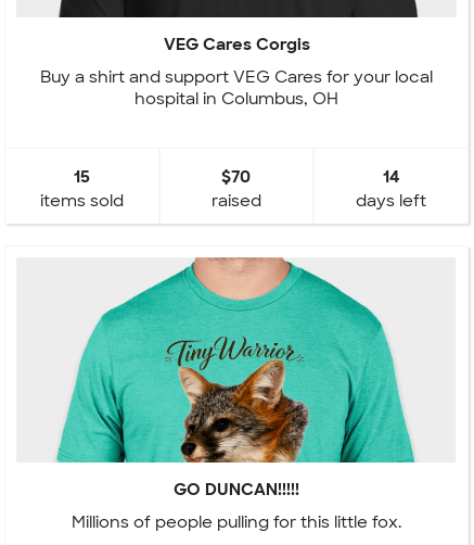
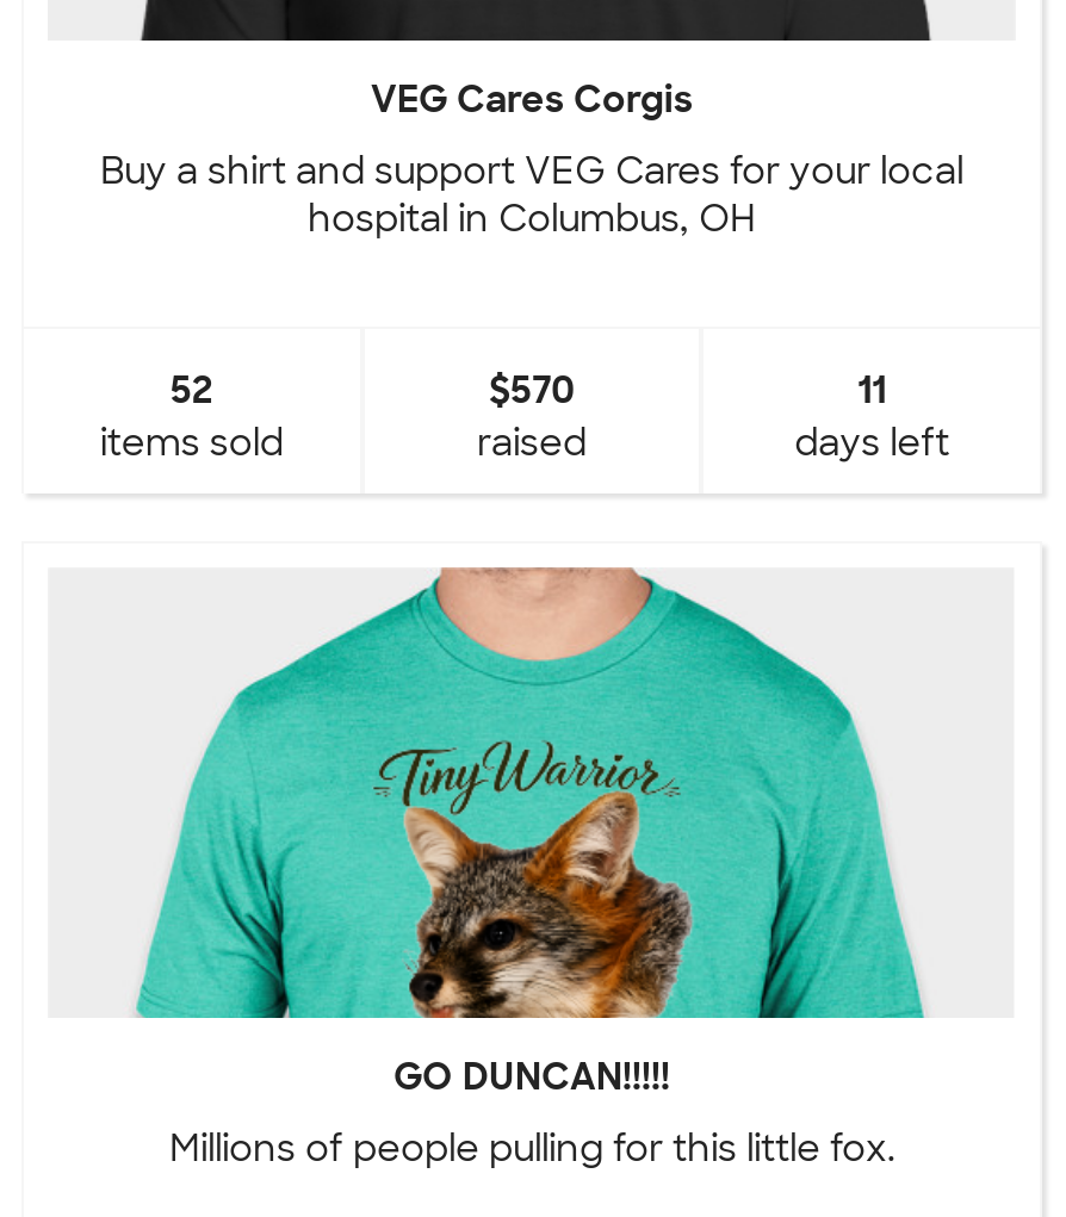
- 15
+ 52

- $70
+ $570

- 14
+ 11
